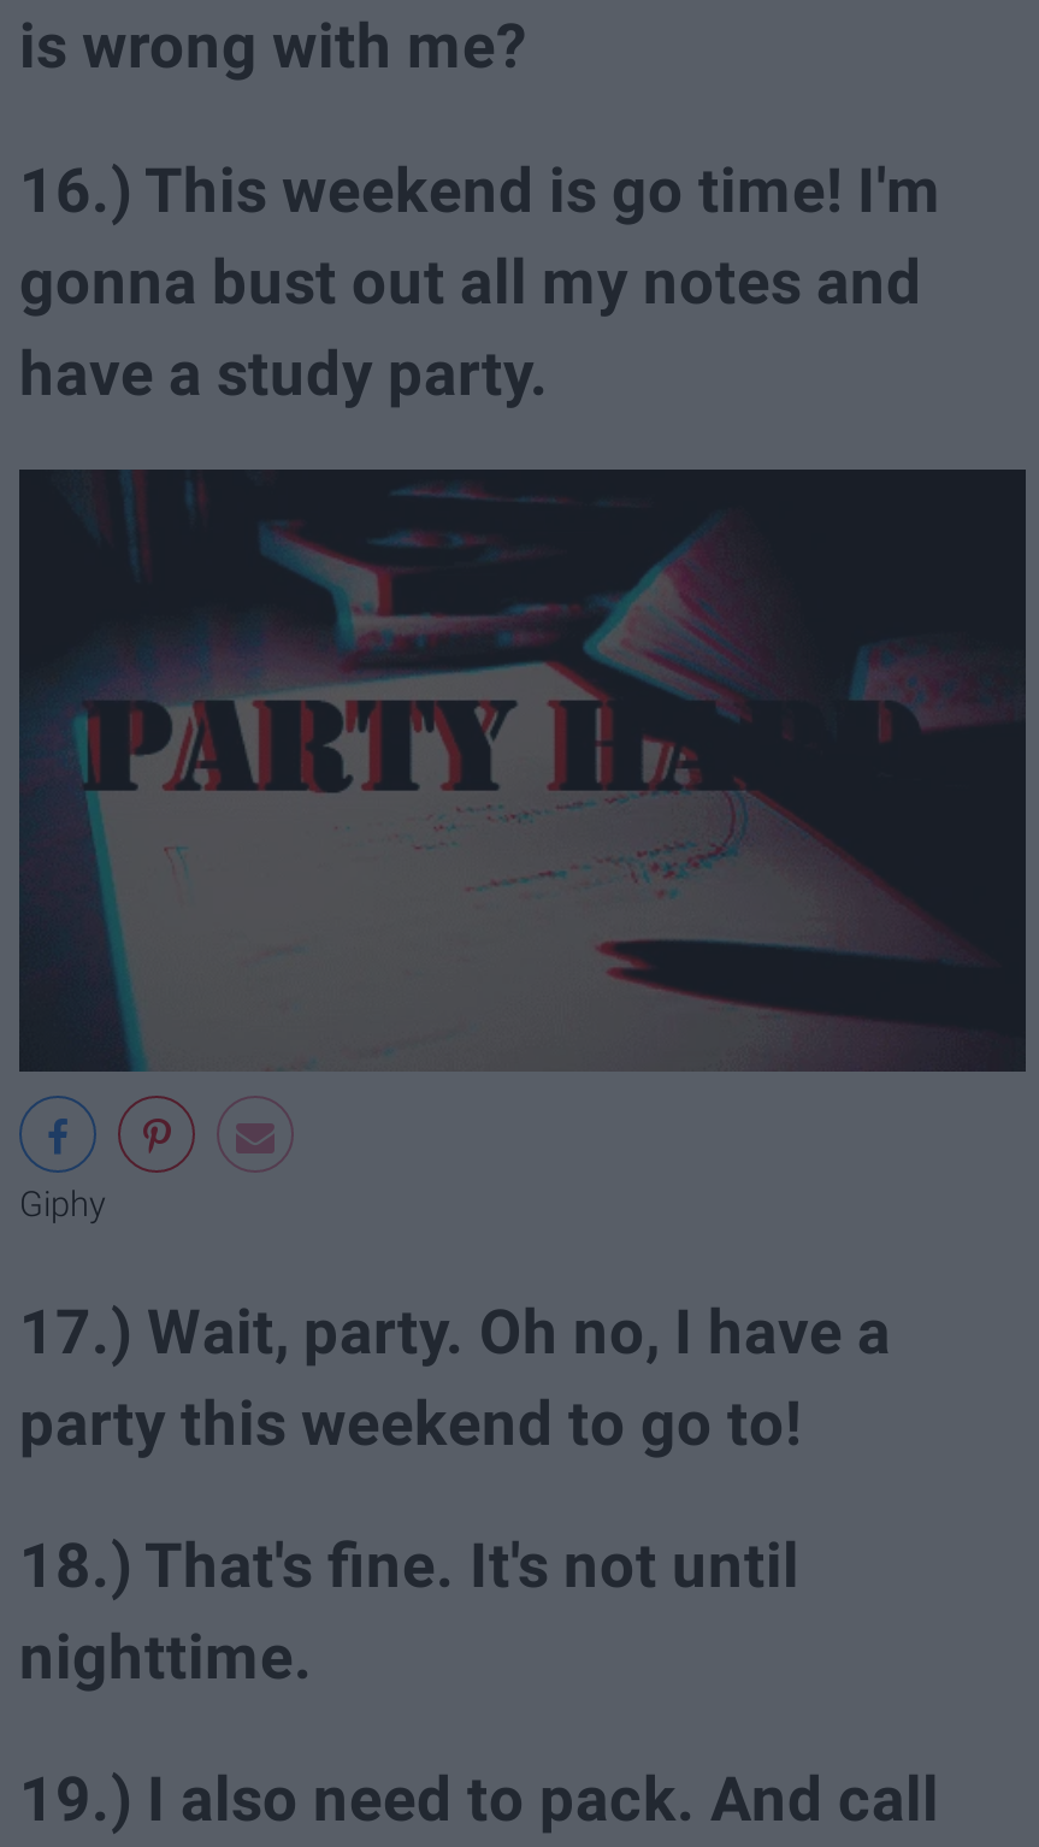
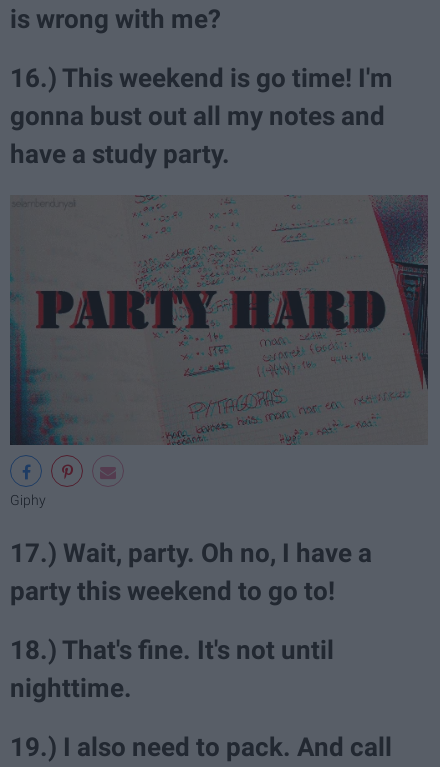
- [image]
+ [image]
